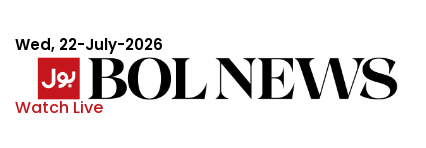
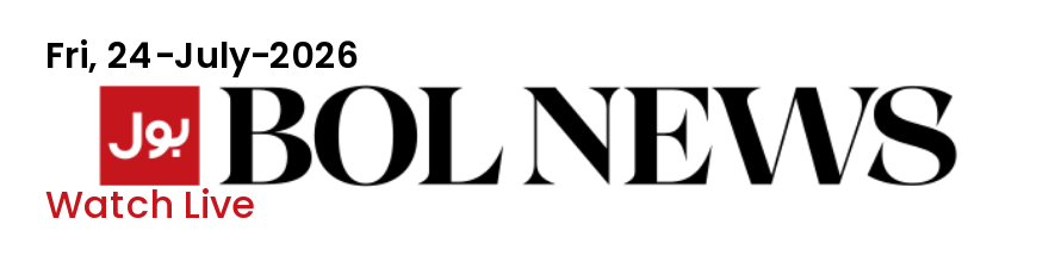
- Wed, 22-July-2026
+ Fri, 24-July-2026
